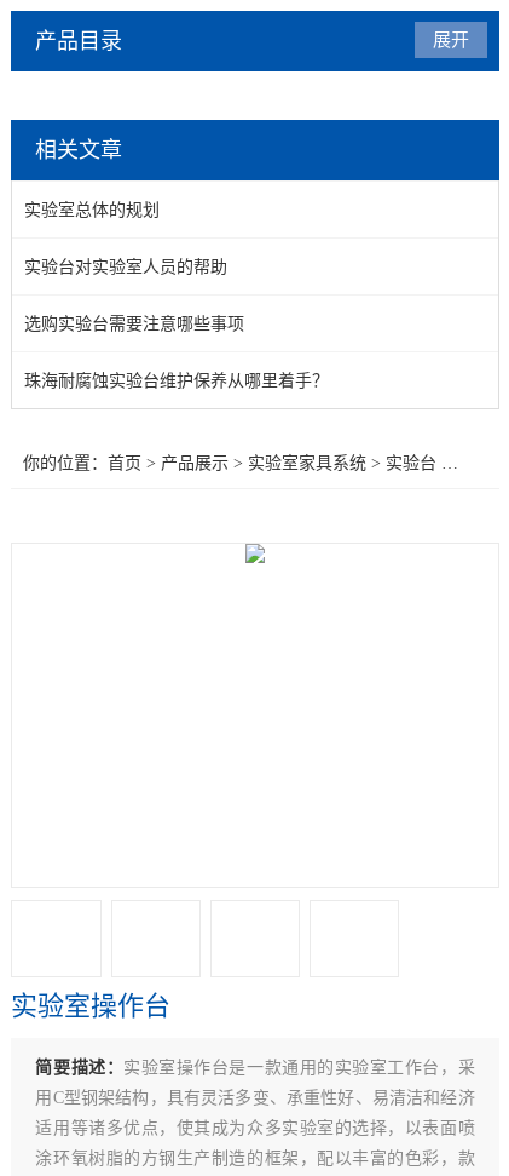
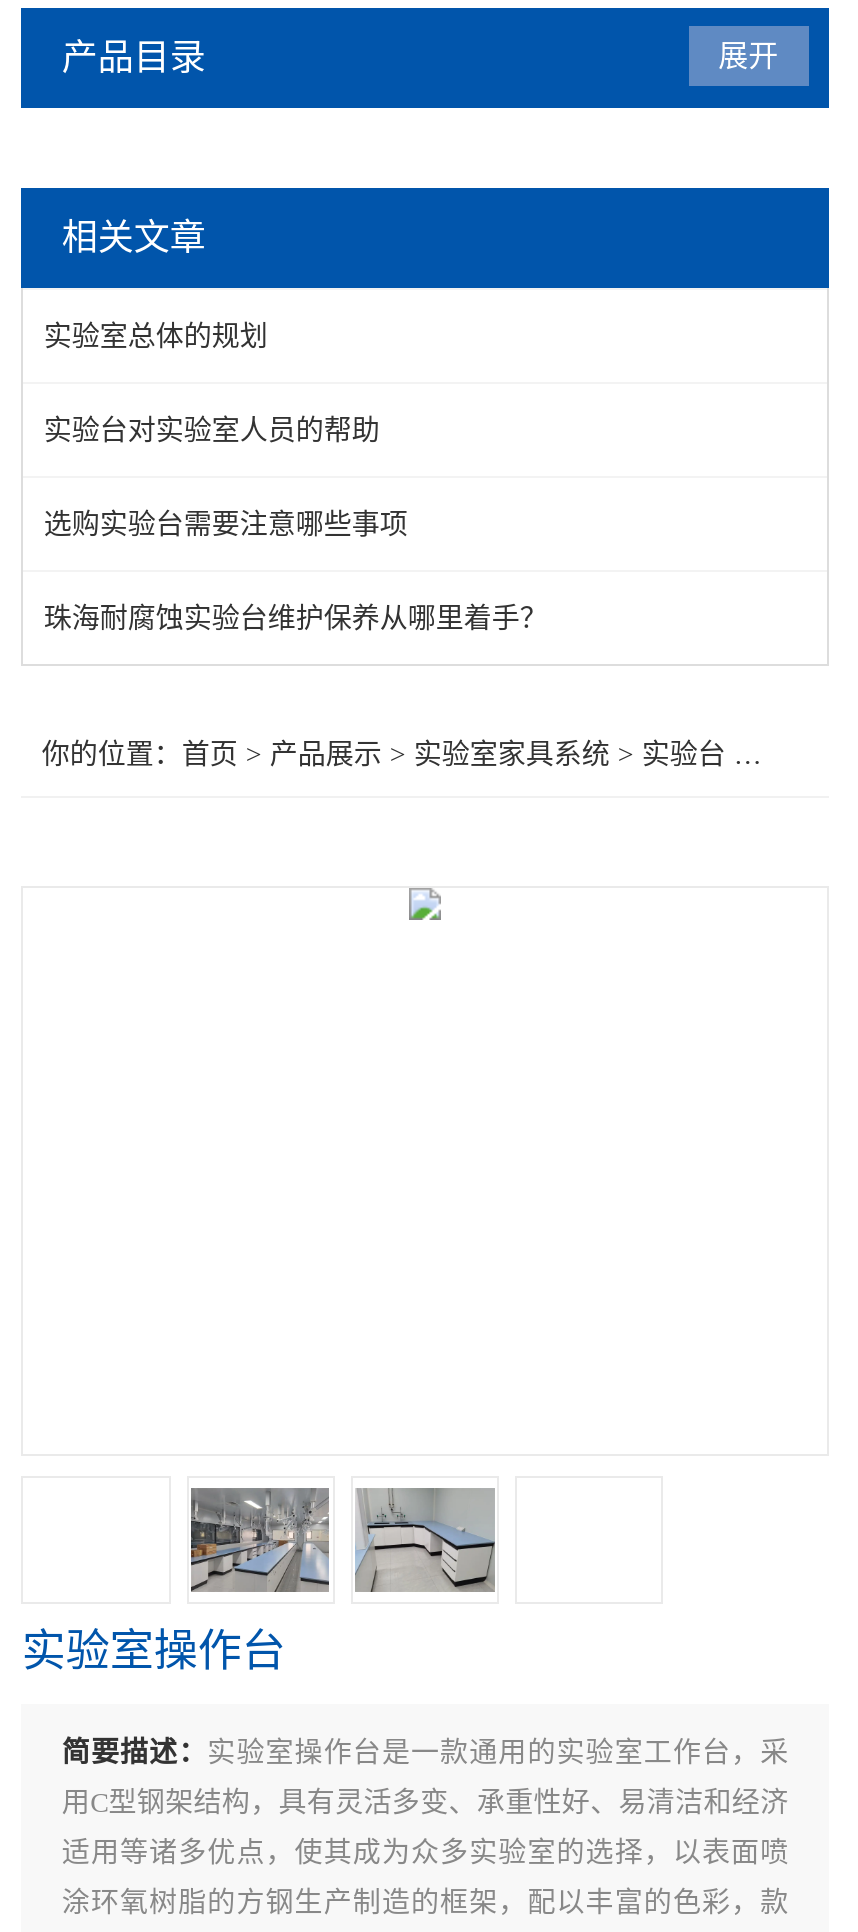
+ [image]

+ [image]
